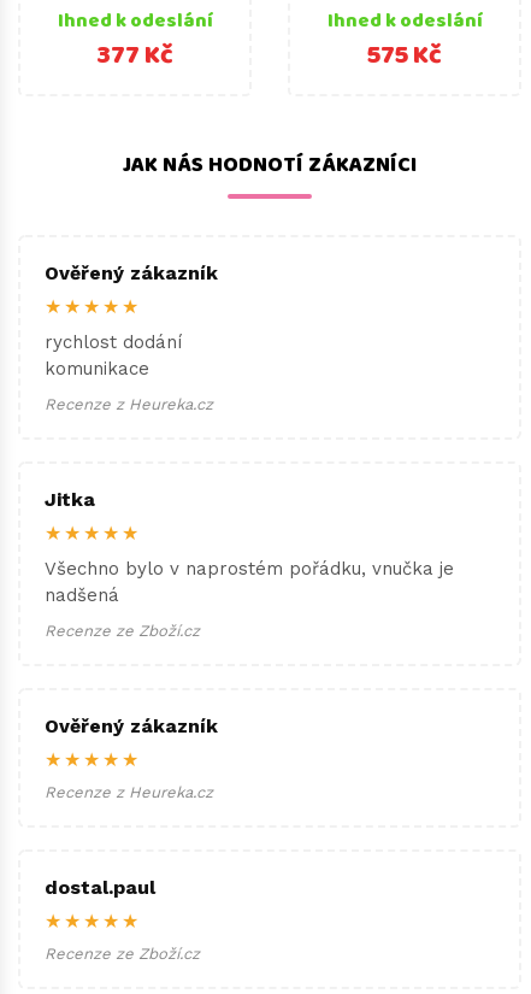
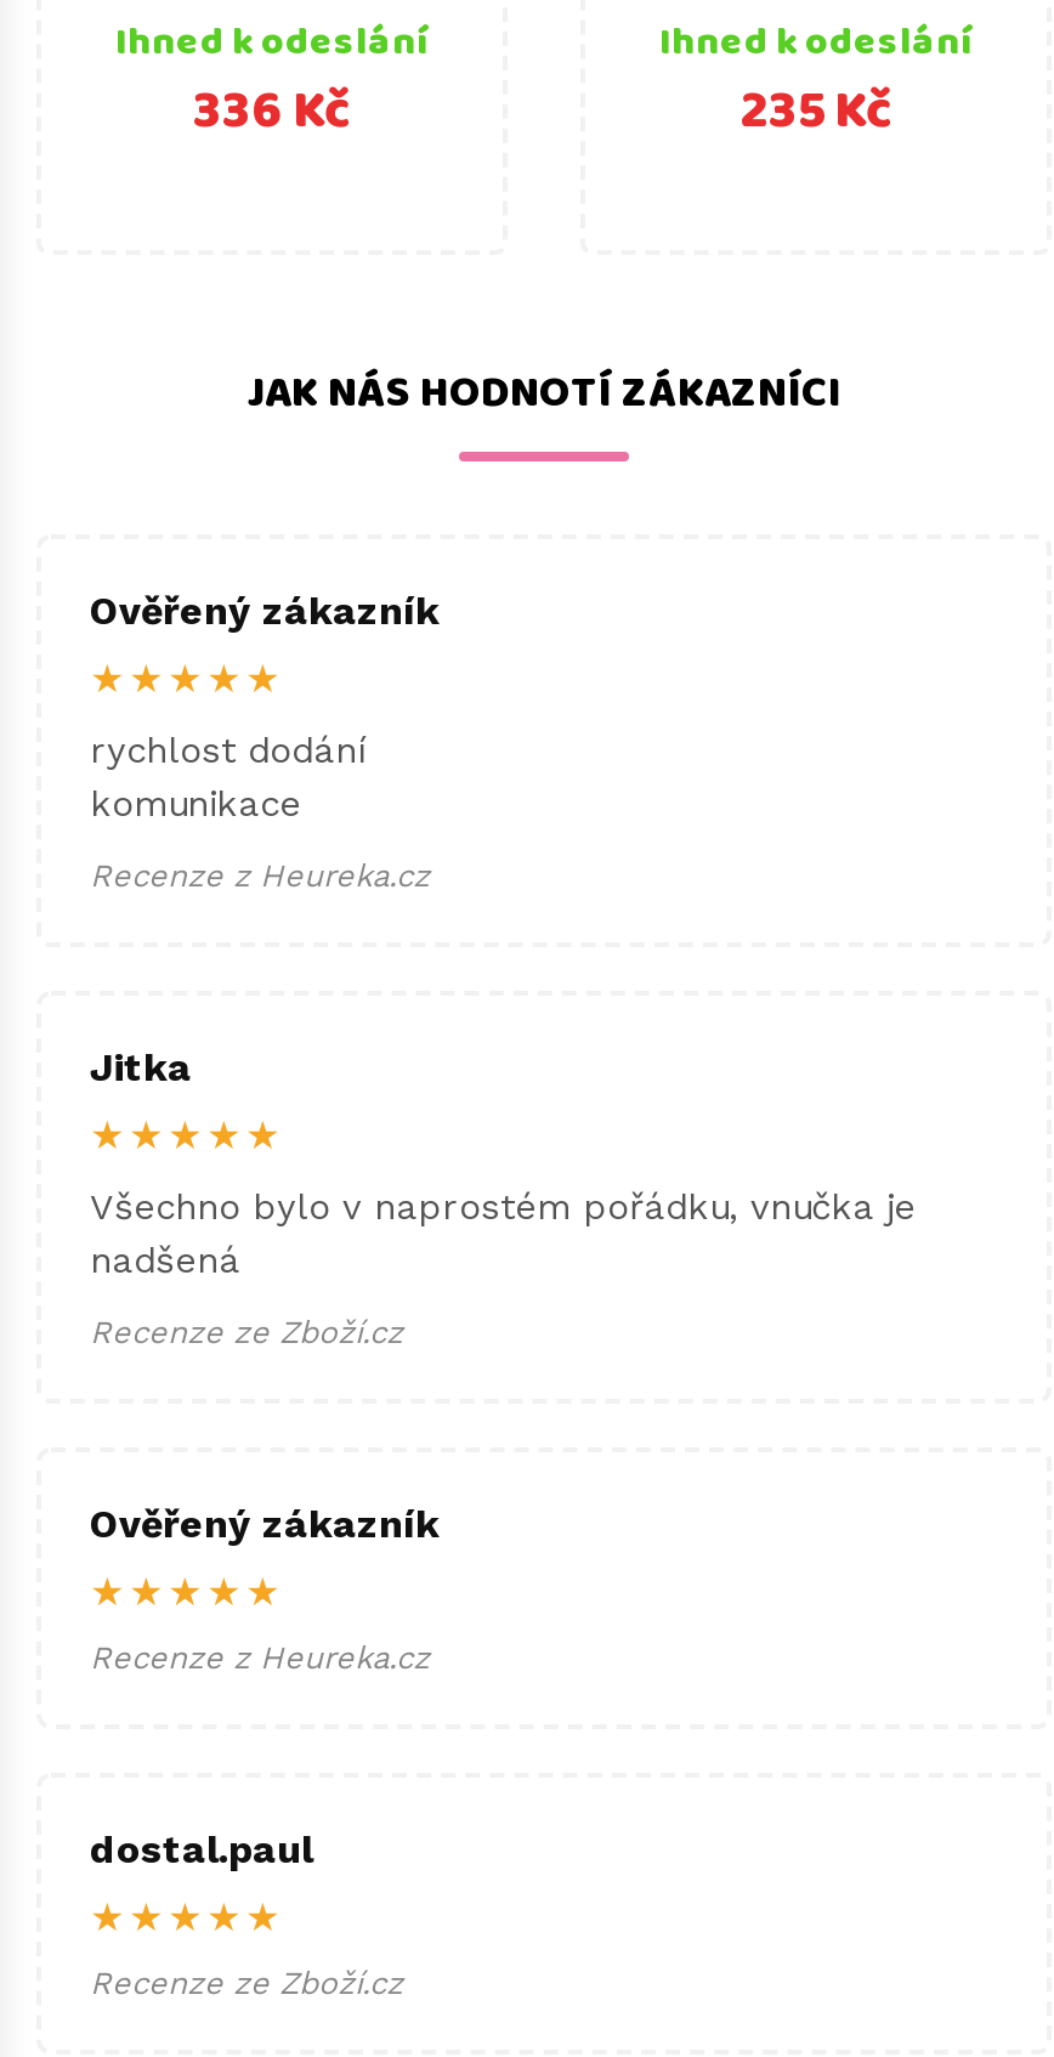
- 377 Kč
+ 336 Kč

- 575 Kč
+ 235 Kč
